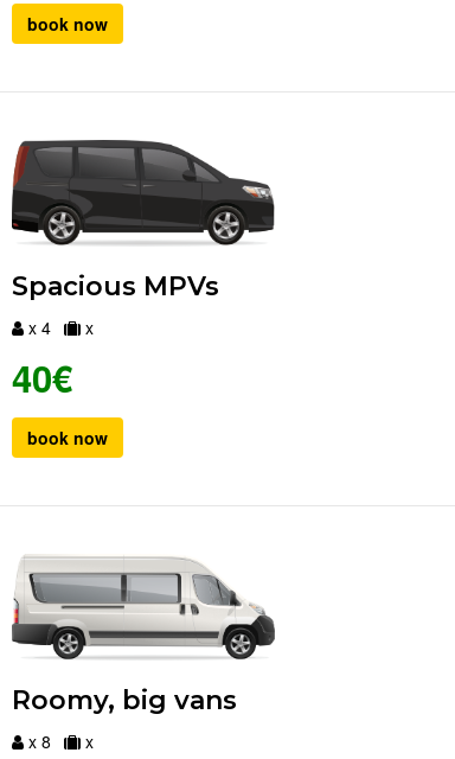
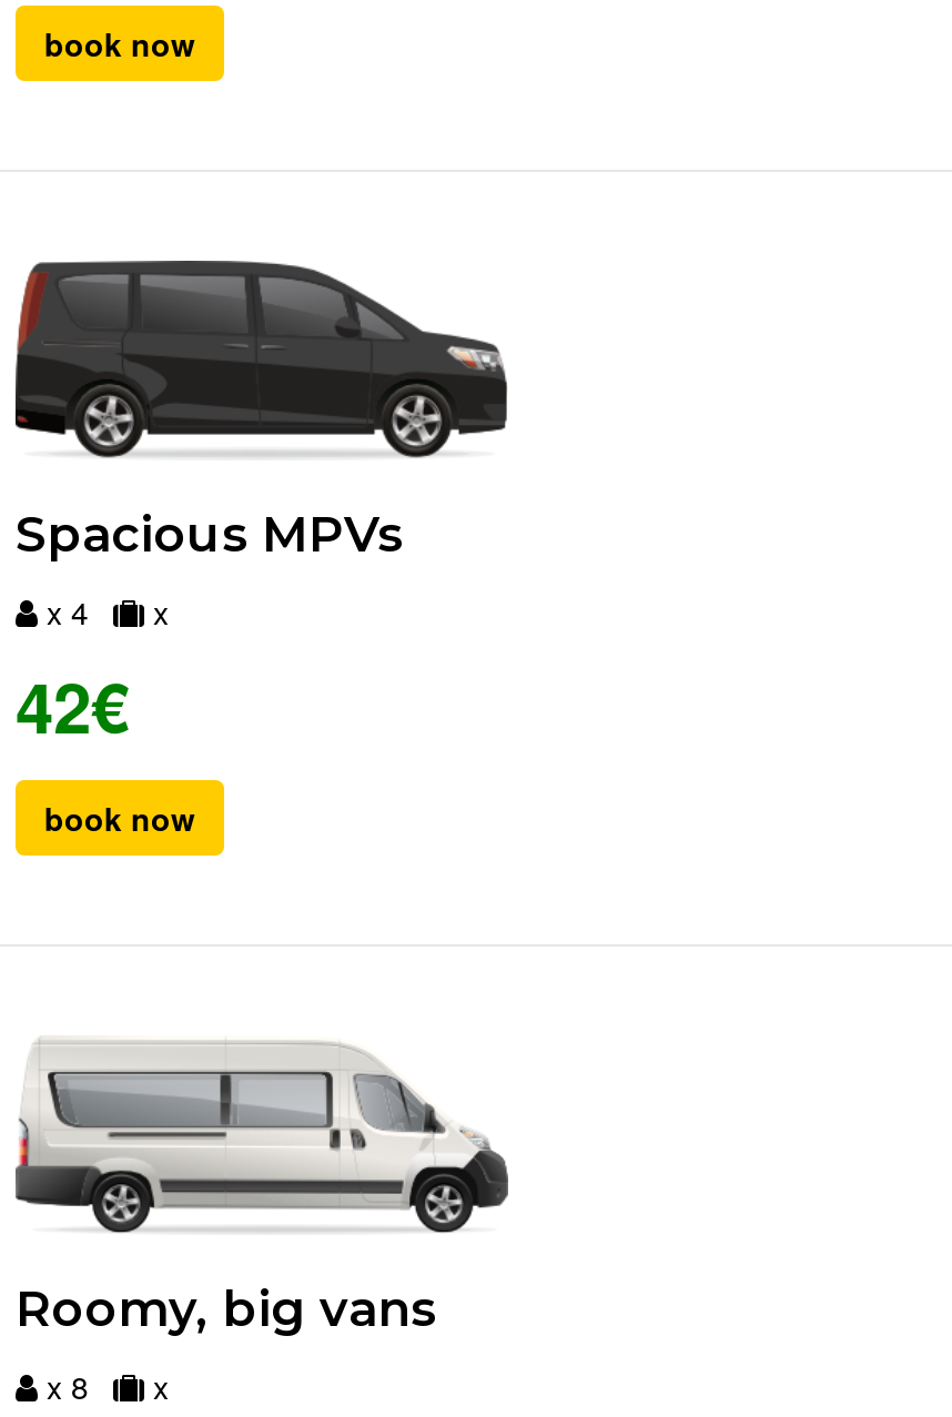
- 40€
+ 42€
